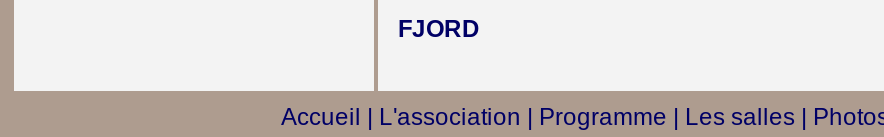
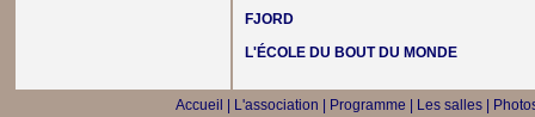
+ L'ÉCOLE DU BOUT DU MONDE
